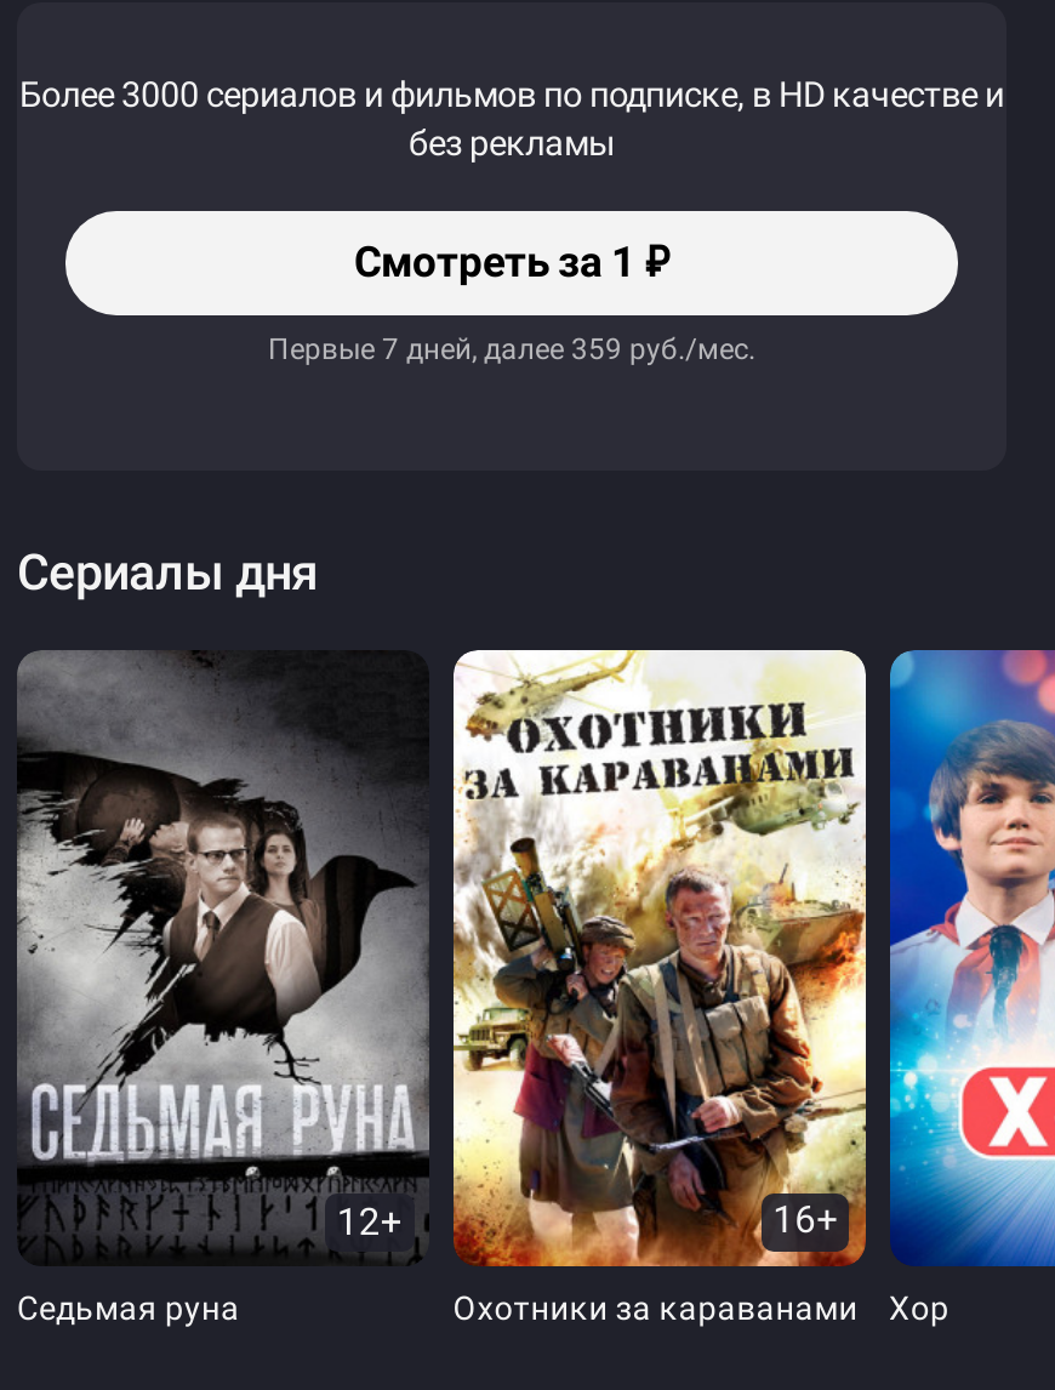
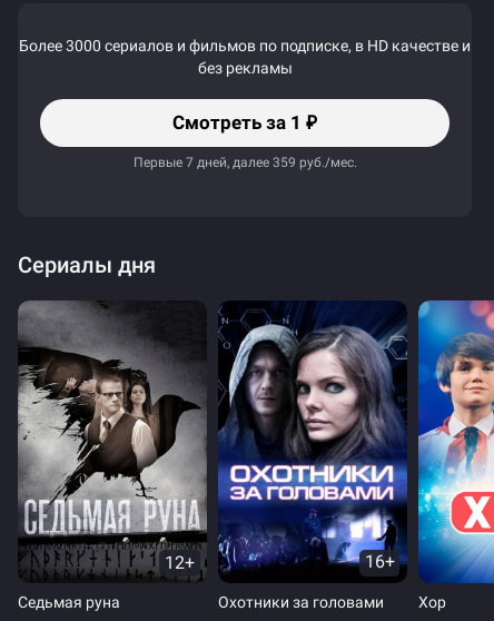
- [image]
- Охотники за караванами
+ [image]
+ Охотники за головами
